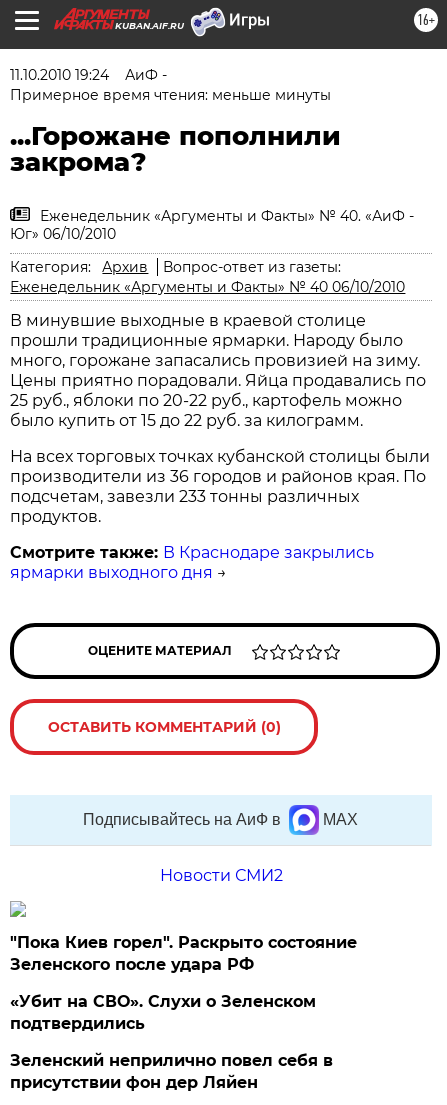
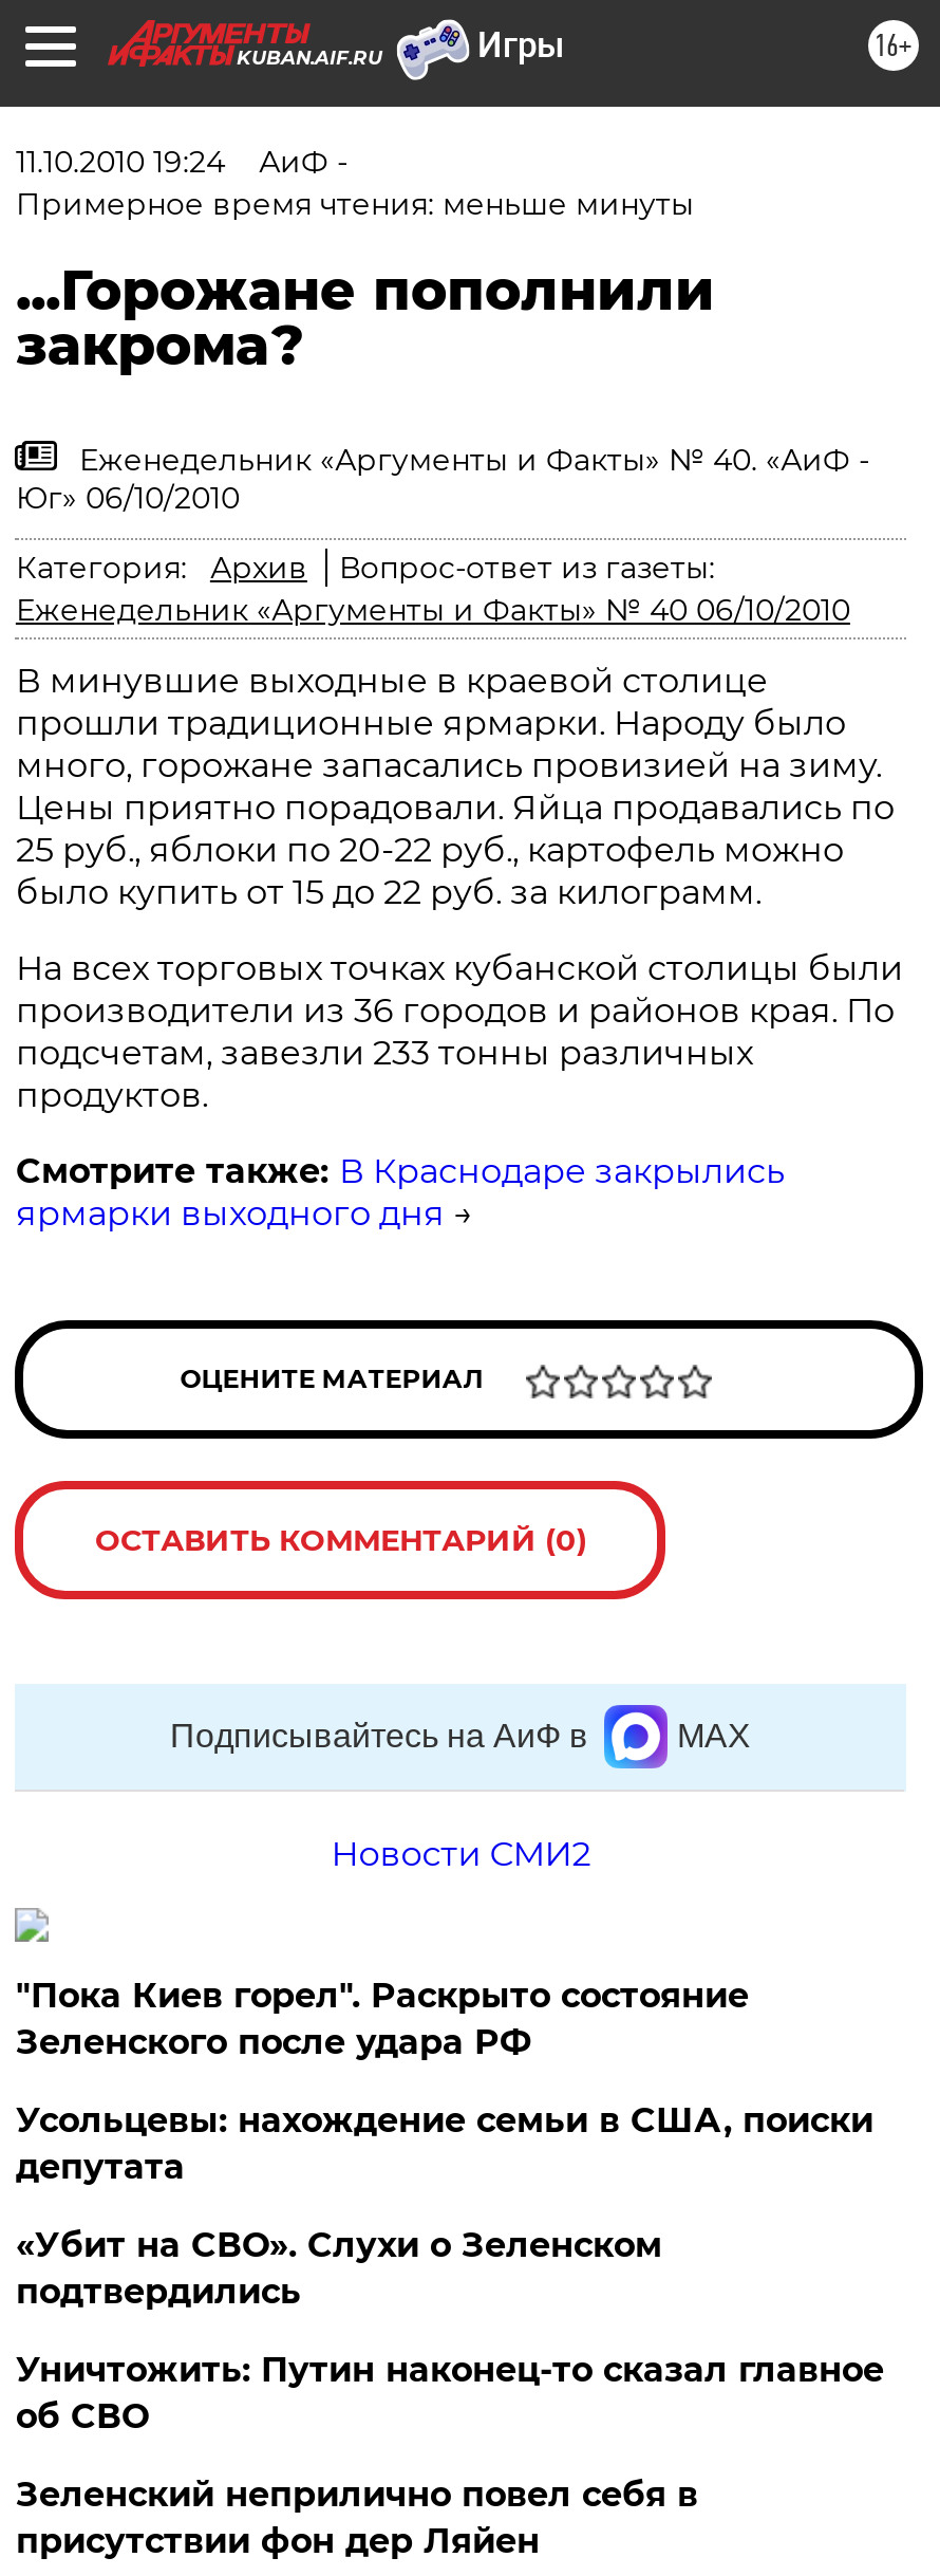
+ Усольцевы: нахождение семьи в США, поиски
+ депутата

+ Уничтожить: Путин наконец-то сказал главное
+ об СВО
